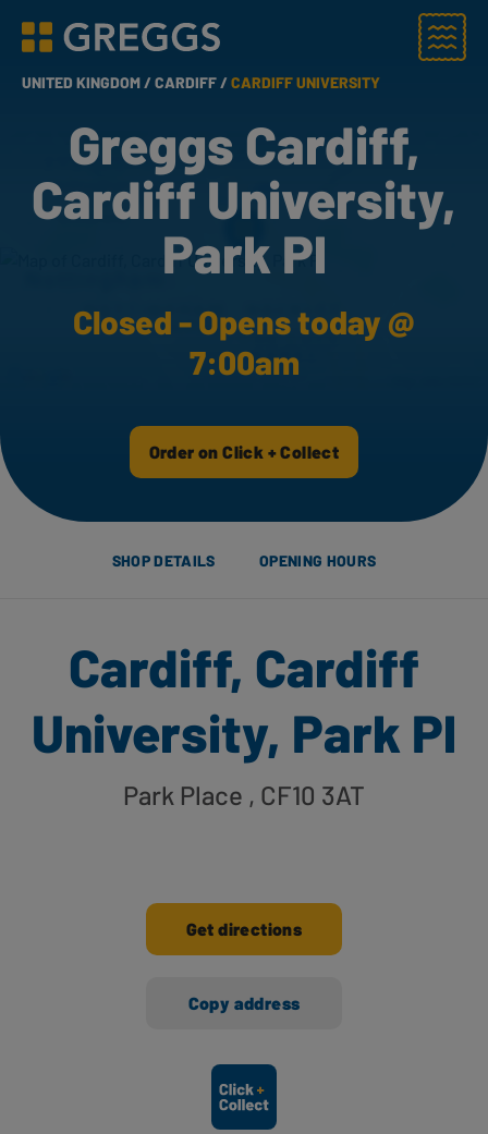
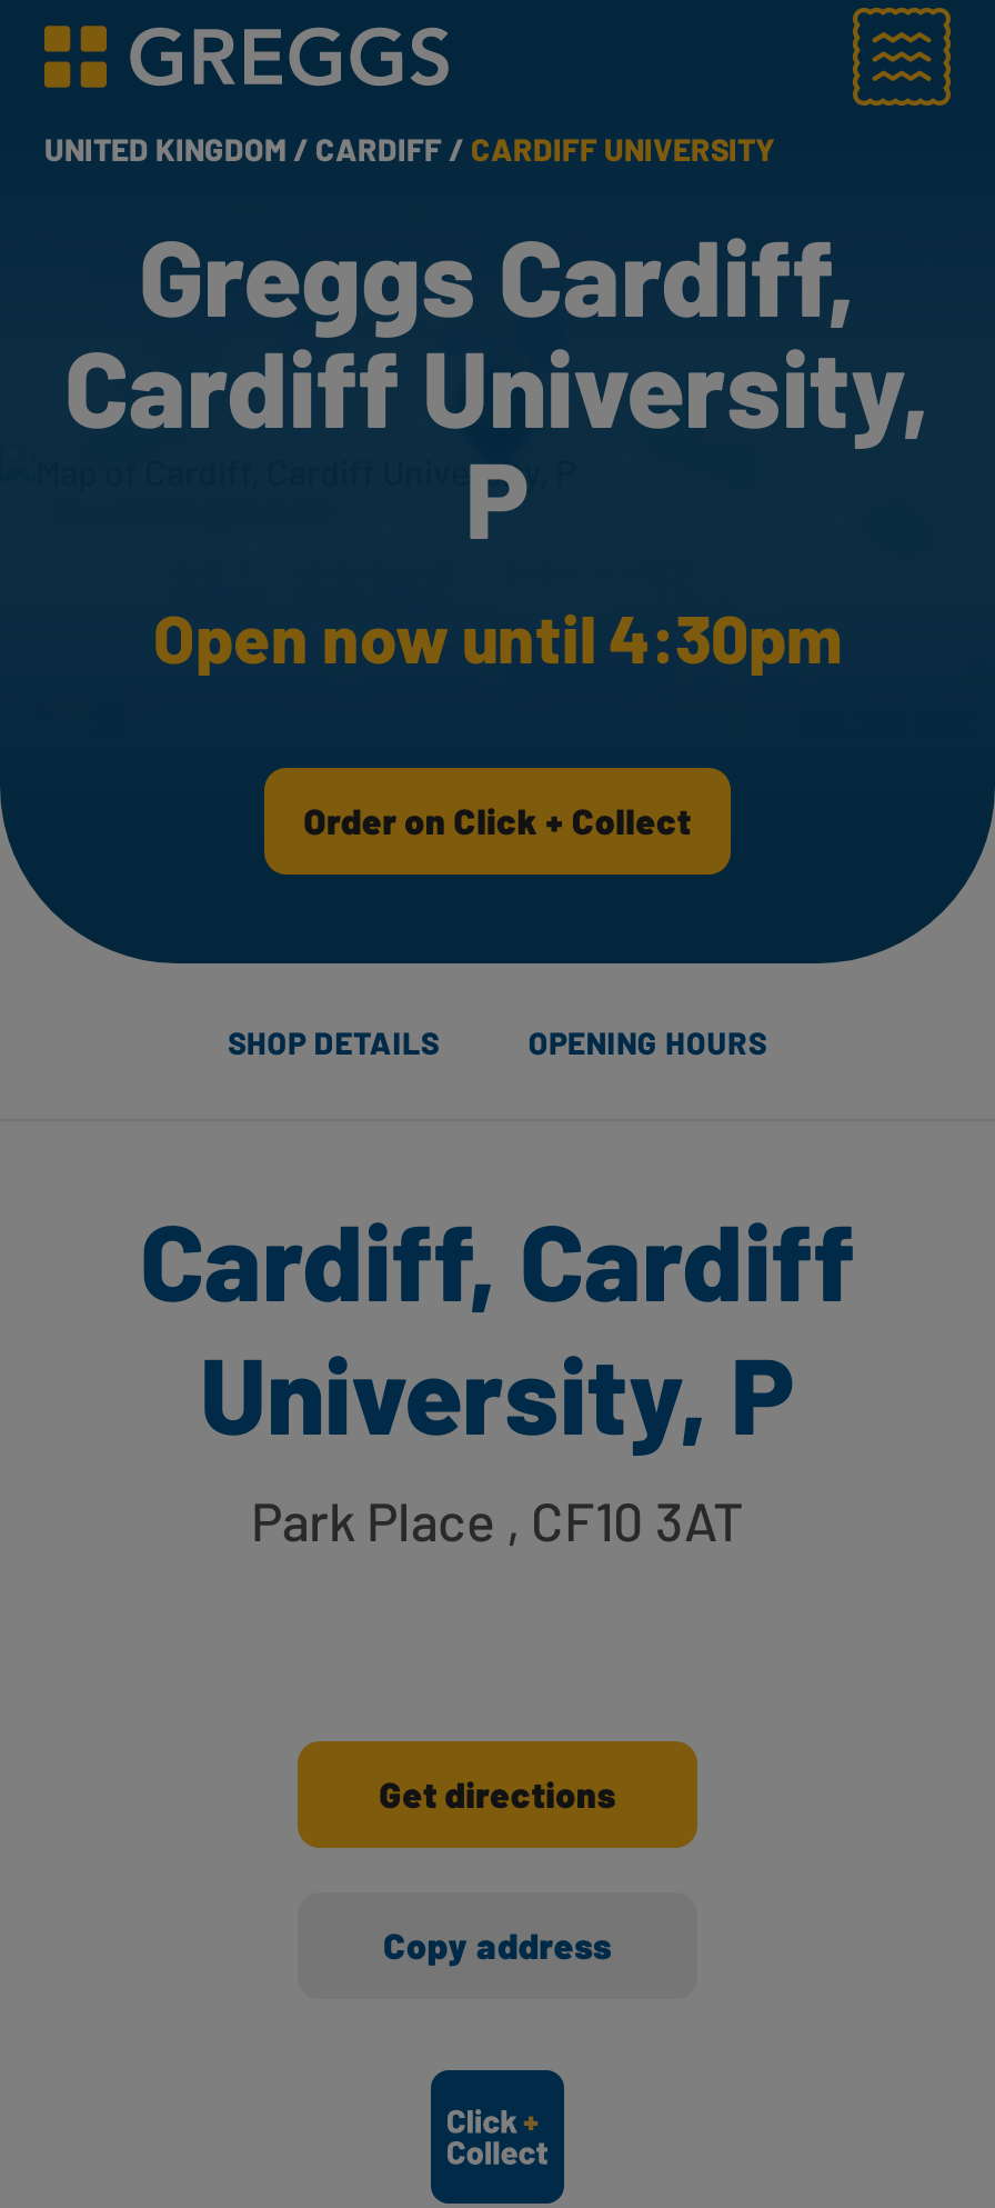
- Park Pl
- Closed - Opens today @
- 7:00am
+ P
+ Open now until 4:30pm

- University, Park Pl
+ University, P
